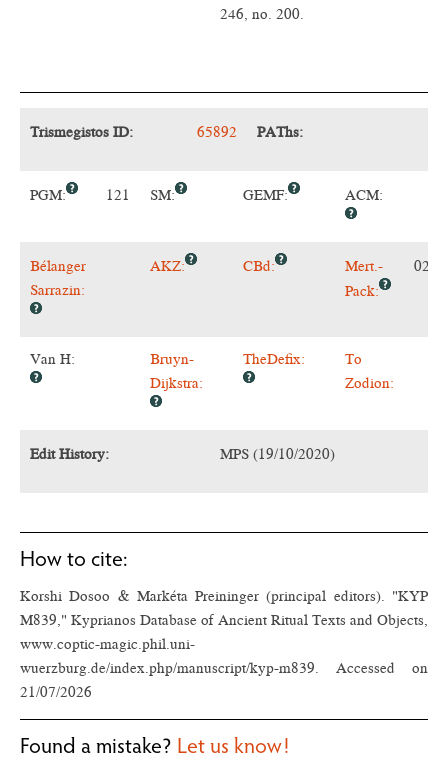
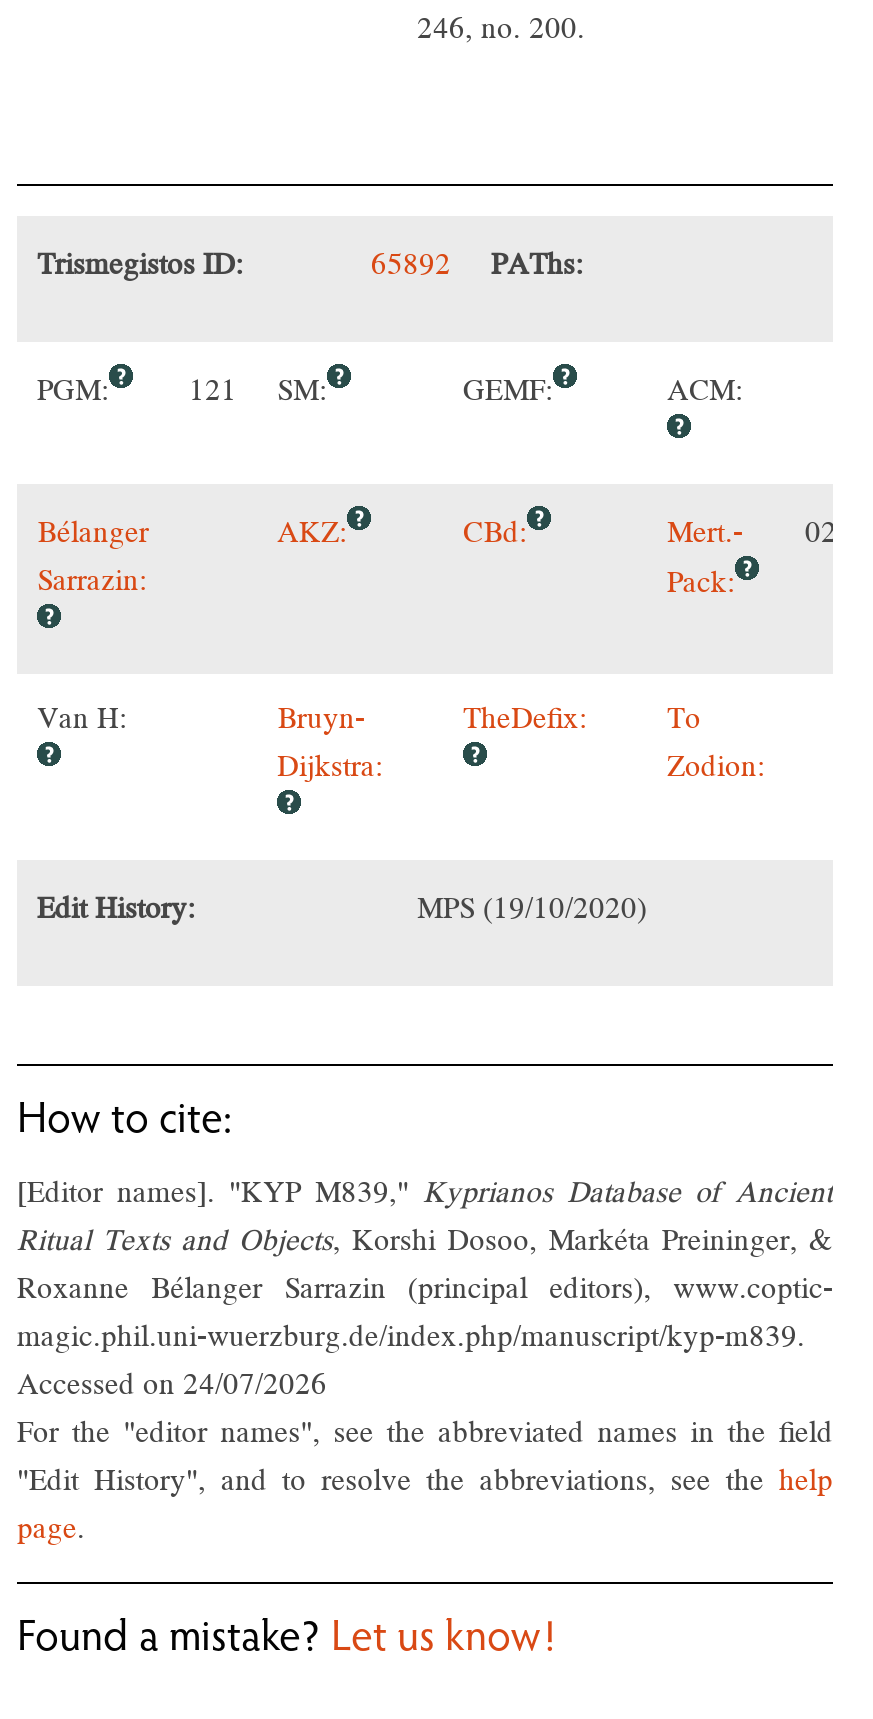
- Korshi Dosoo & Markéta Preininger (principal editors). "KYP
- M839," Kyprianos Database of Ancient Ritual Texts and Objects,
- www.coptic-magic.phil.uni-
- wuerzburg.de/index.php/manuscript/kyp-m839. Accessed on
- 21/07/2026
+ [Editor names]. "KYP M839," Kyprianos Database of Ancient
+ Ritual Texts and Objects, Korshi Dosoo, Markéta Preininger, &
+ Roxanne Bélanger Sarrazin (principal editors), www.coptic-
+ magic.phil.uni-wuerzburg.de/index.php/manuscript/kyp-m839.
+ Accessed on 24/07/2026
+ For the "editor names", see the abbreviated names in the field
+ "Edit History", and to resolve the abbreviations, see the help
+ page.
